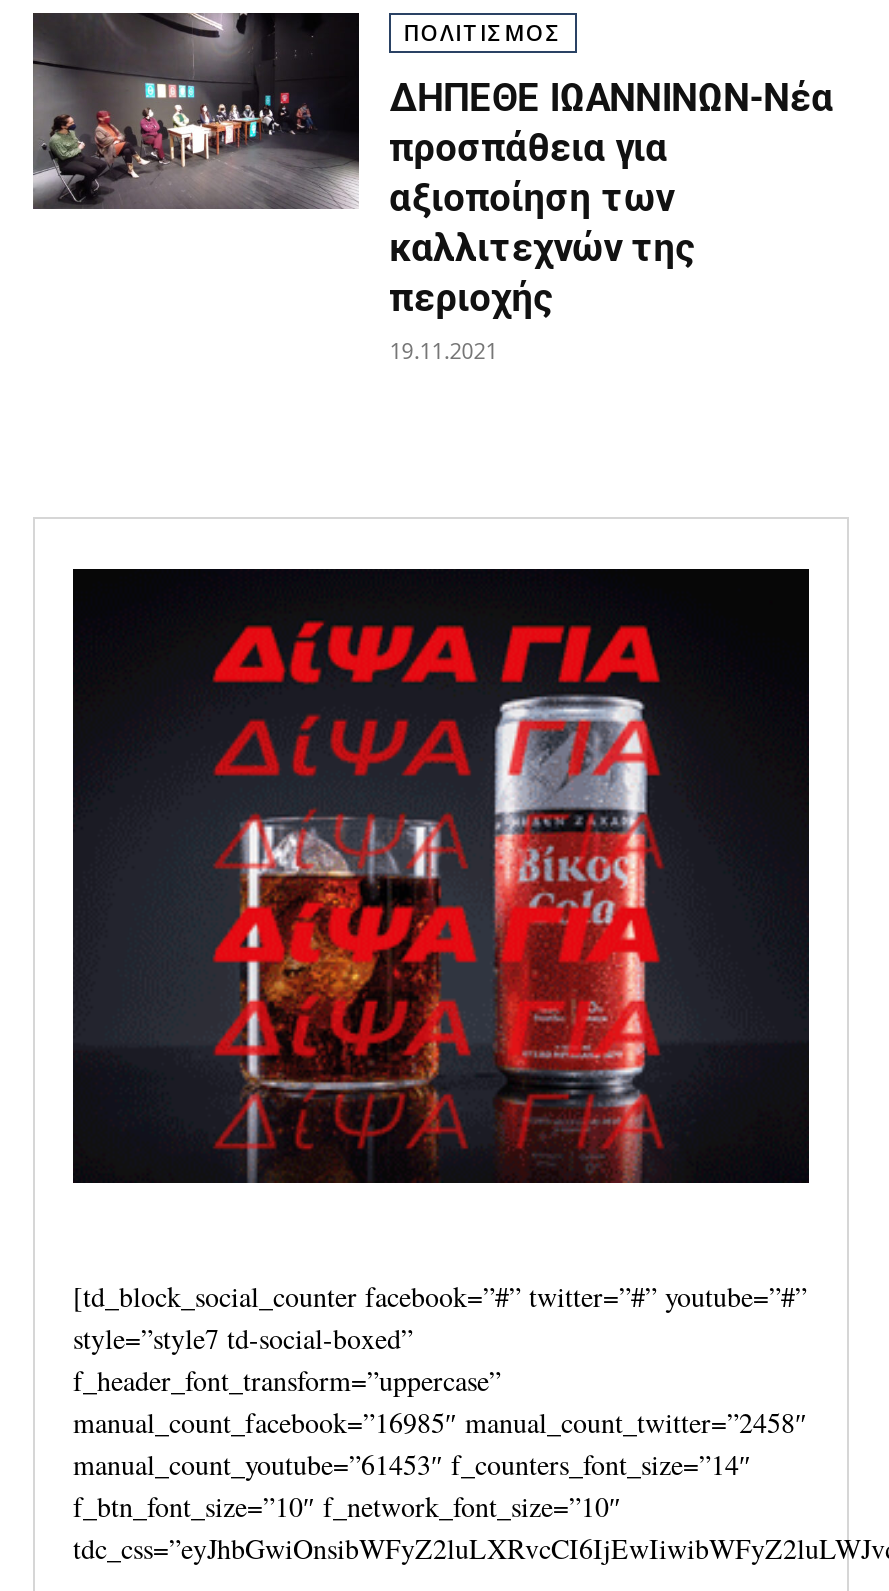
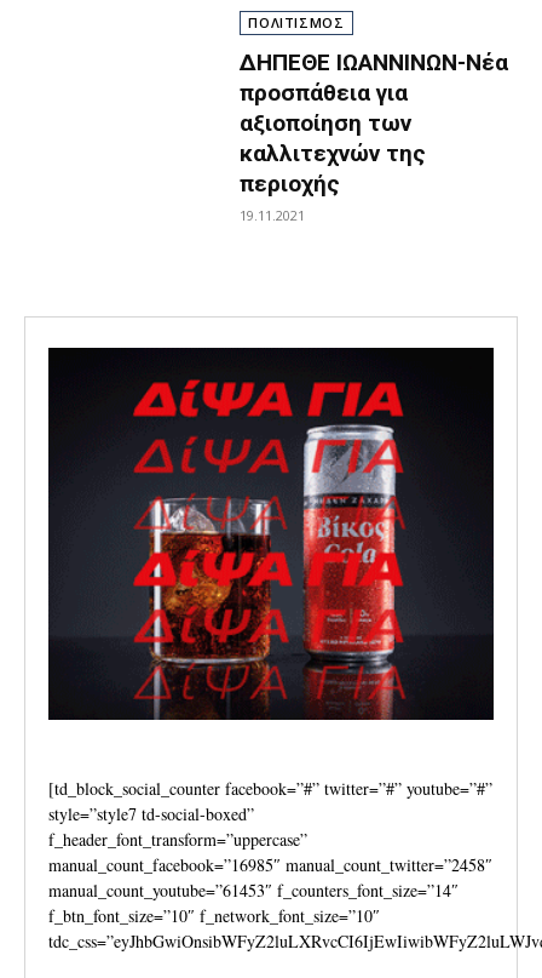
- [image]
